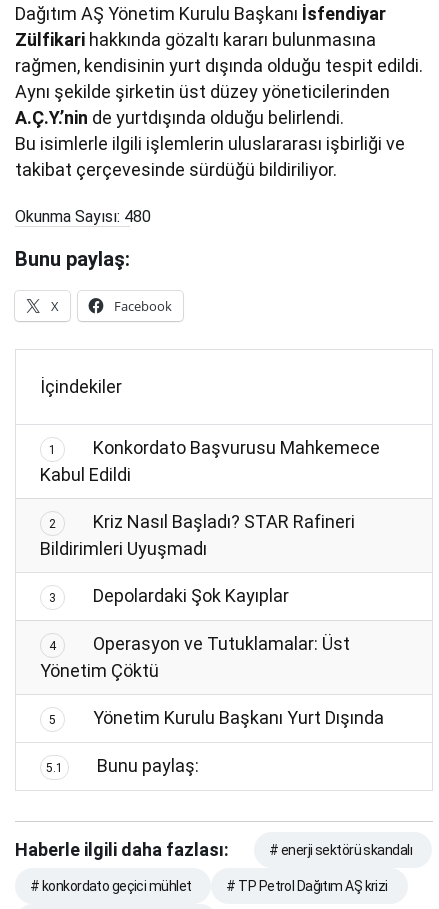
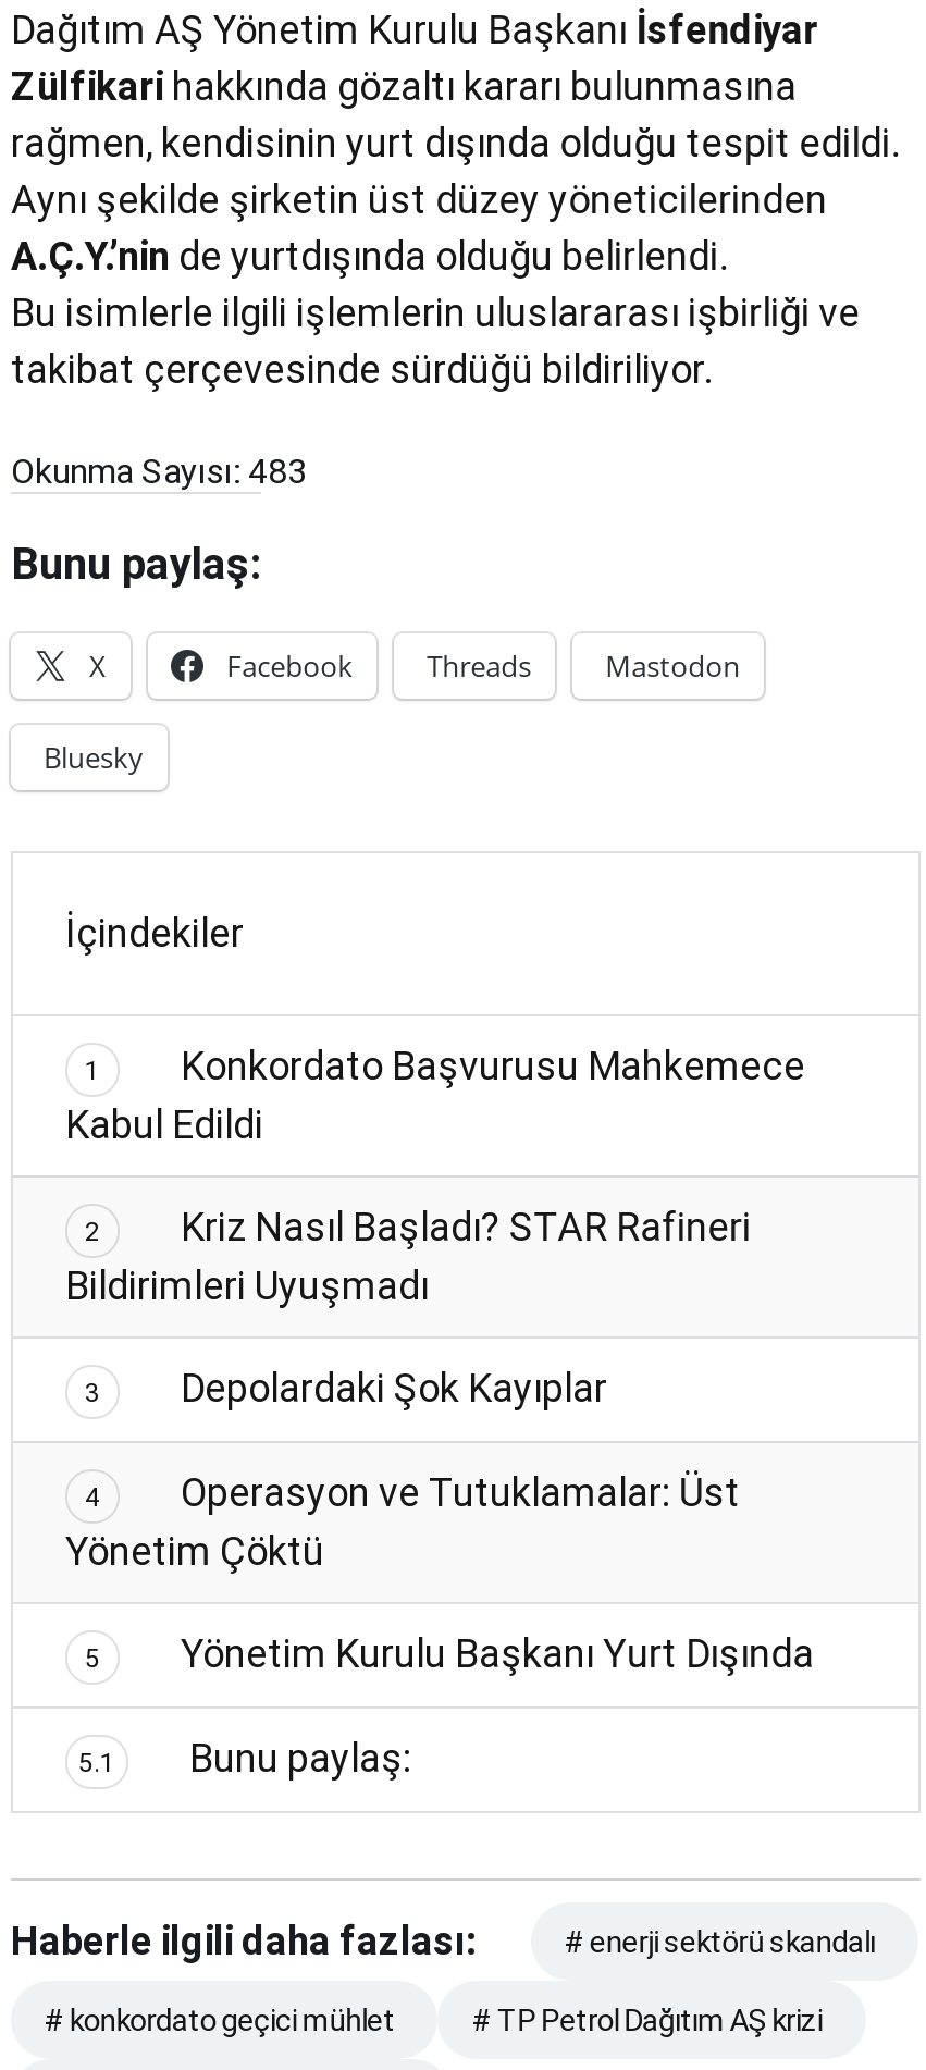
- Okunma Sayısı: 480
+ Okunma Sayısı: 483

+ Threads
+ Mastodon
+ Bluesky
